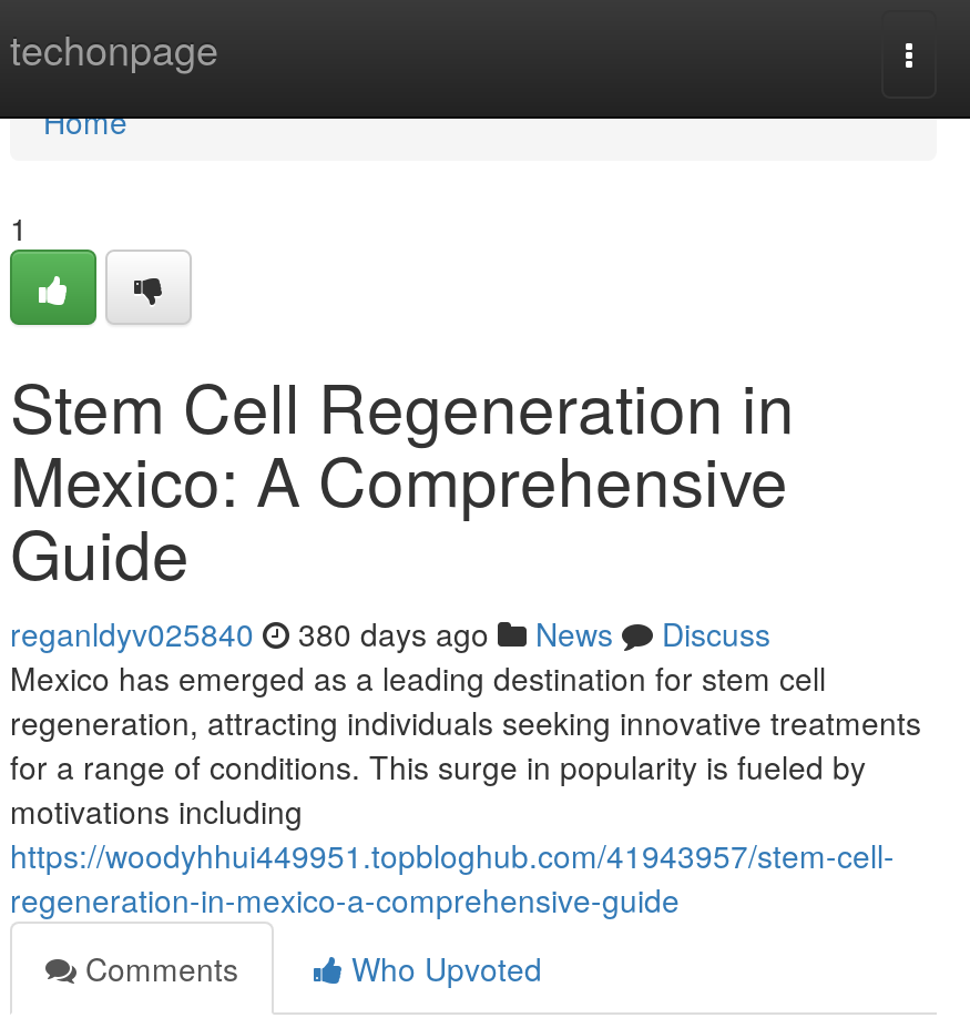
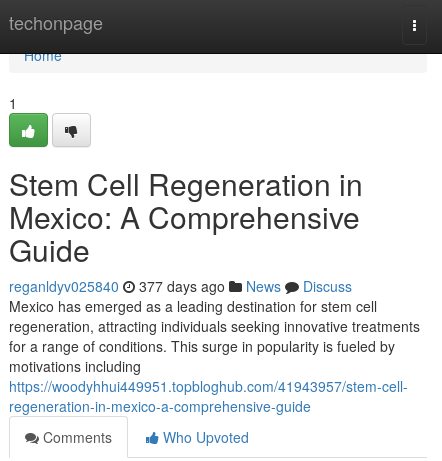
- reganldyv025840 380 days ago News Discuss
+ reganldyv025840 377 days ago News Discuss
